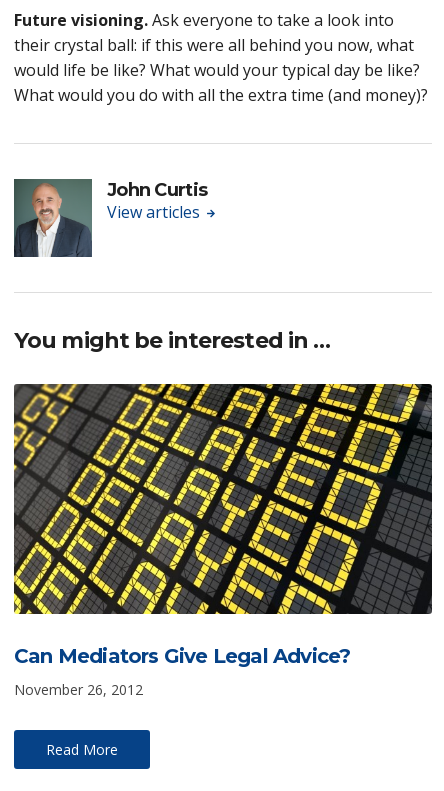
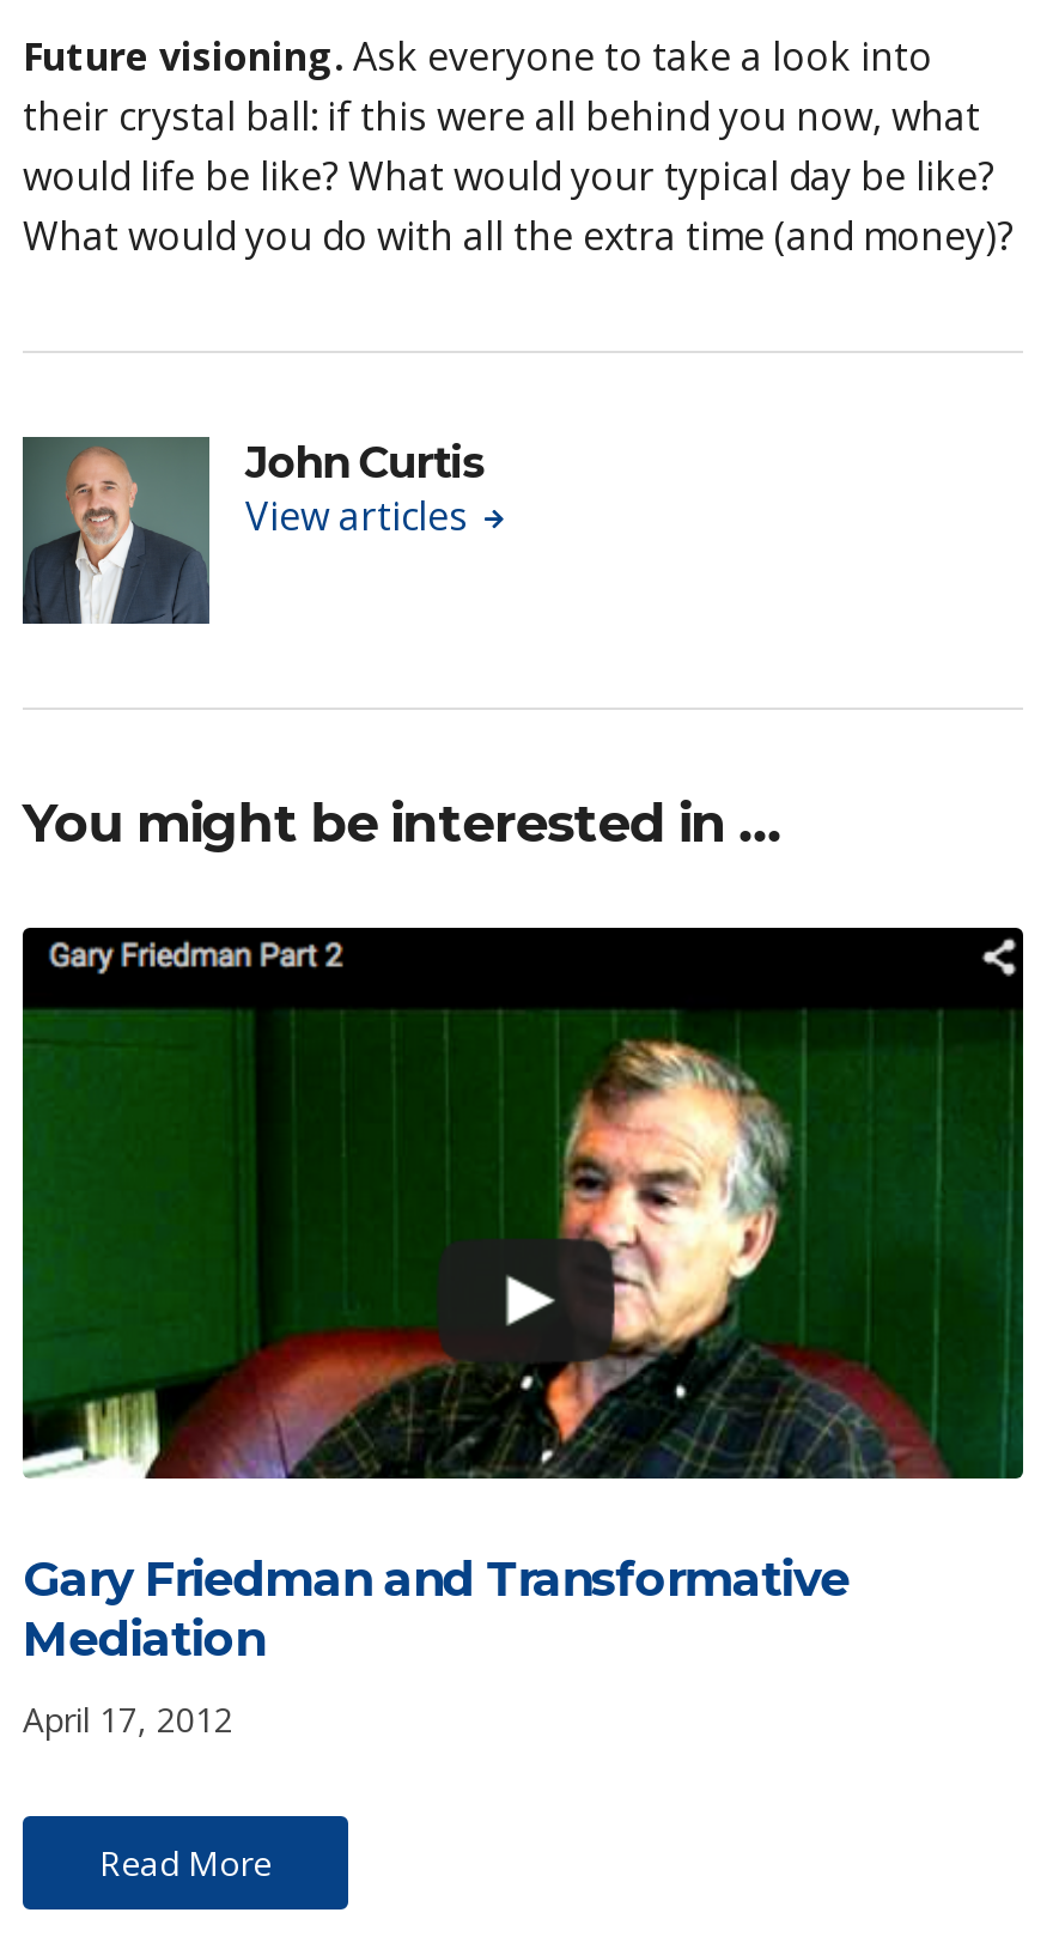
- [image]
- Can Mediators Give Legal Advice?
+ [image]
+ Gary Friedman and Transformative
+ Mediation

- November 26, 2012
+ April 17, 2012
